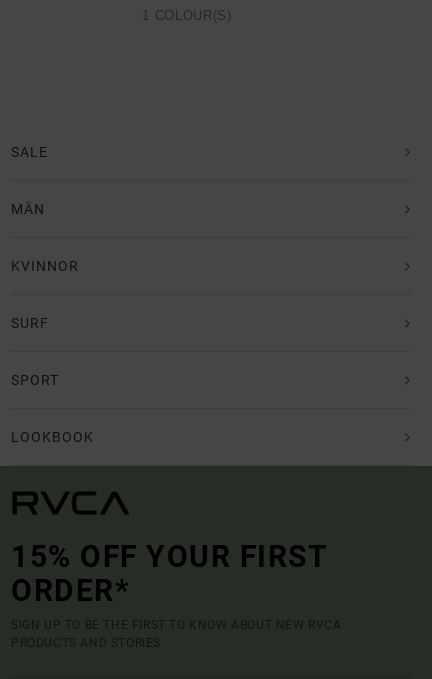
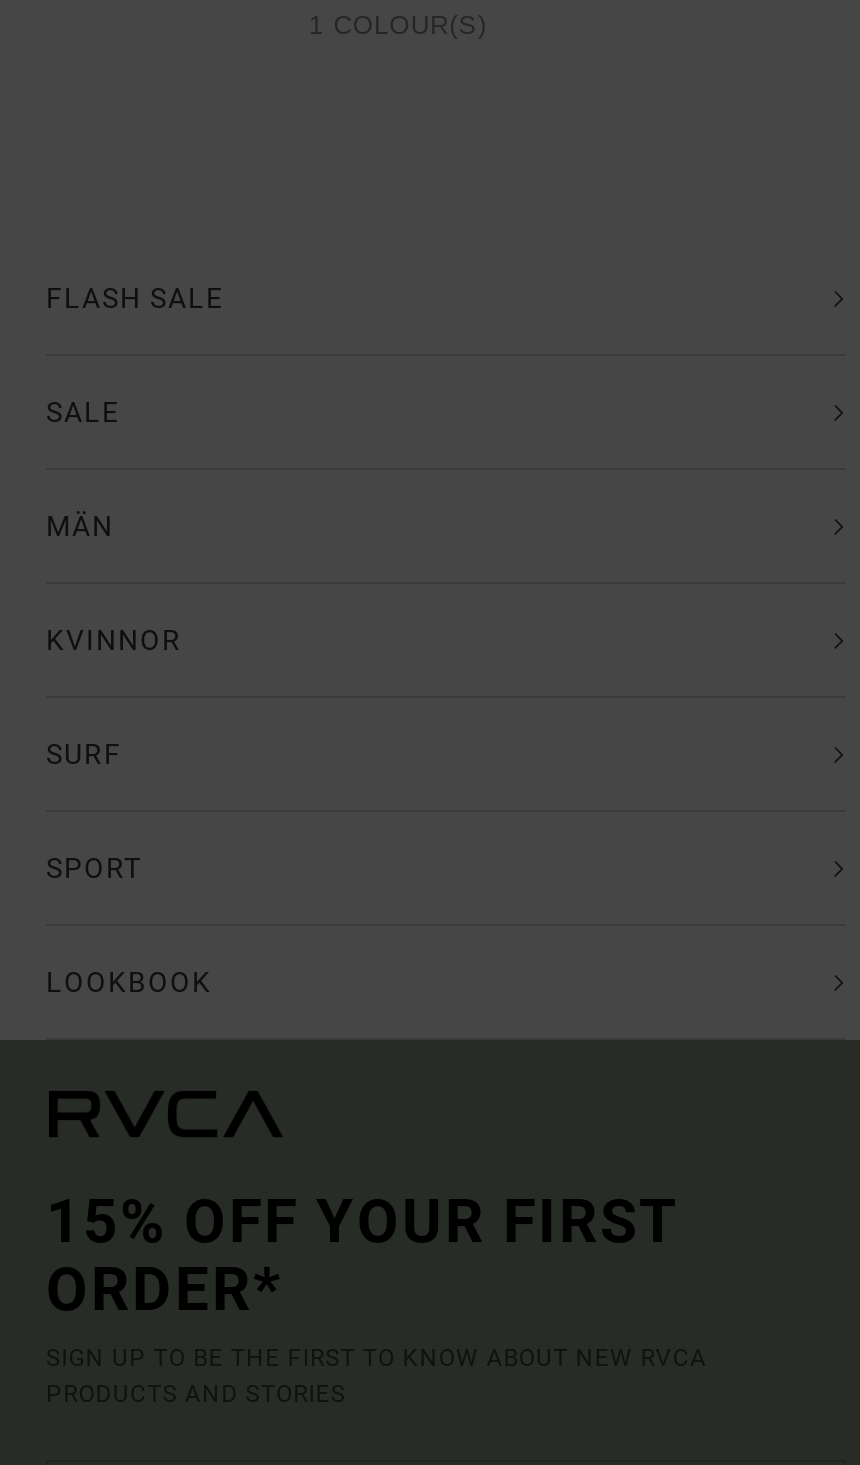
+ FLASH SALE
